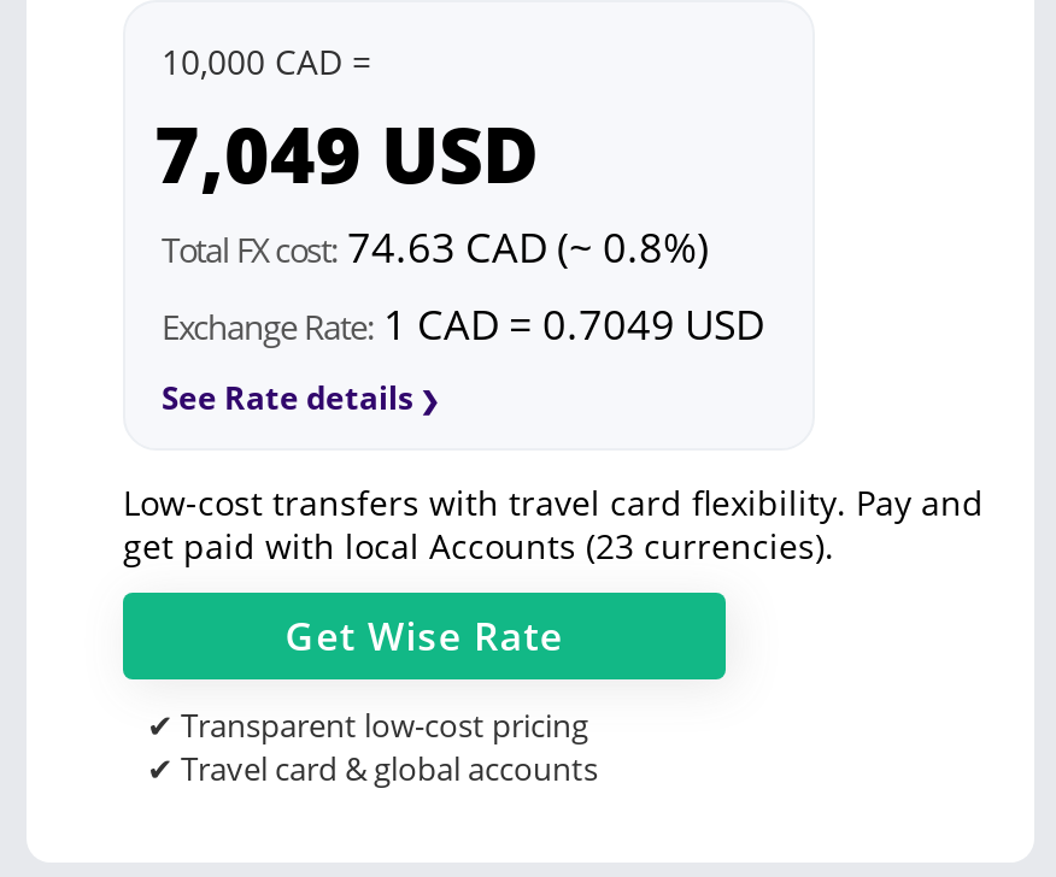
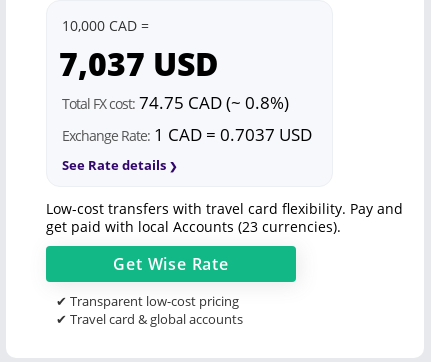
- 7,049 USD
+ 7,037 USD

- Total FX cost: 74.63 CAD (~ 0.8%)
+ Total FX cost: 74.75 CAD (~ 0.8%)

- Exchange Rate: 1 CAD = 0.7049 USD
+ Exchange Rate: 1 CAD = 0.7037 USD
